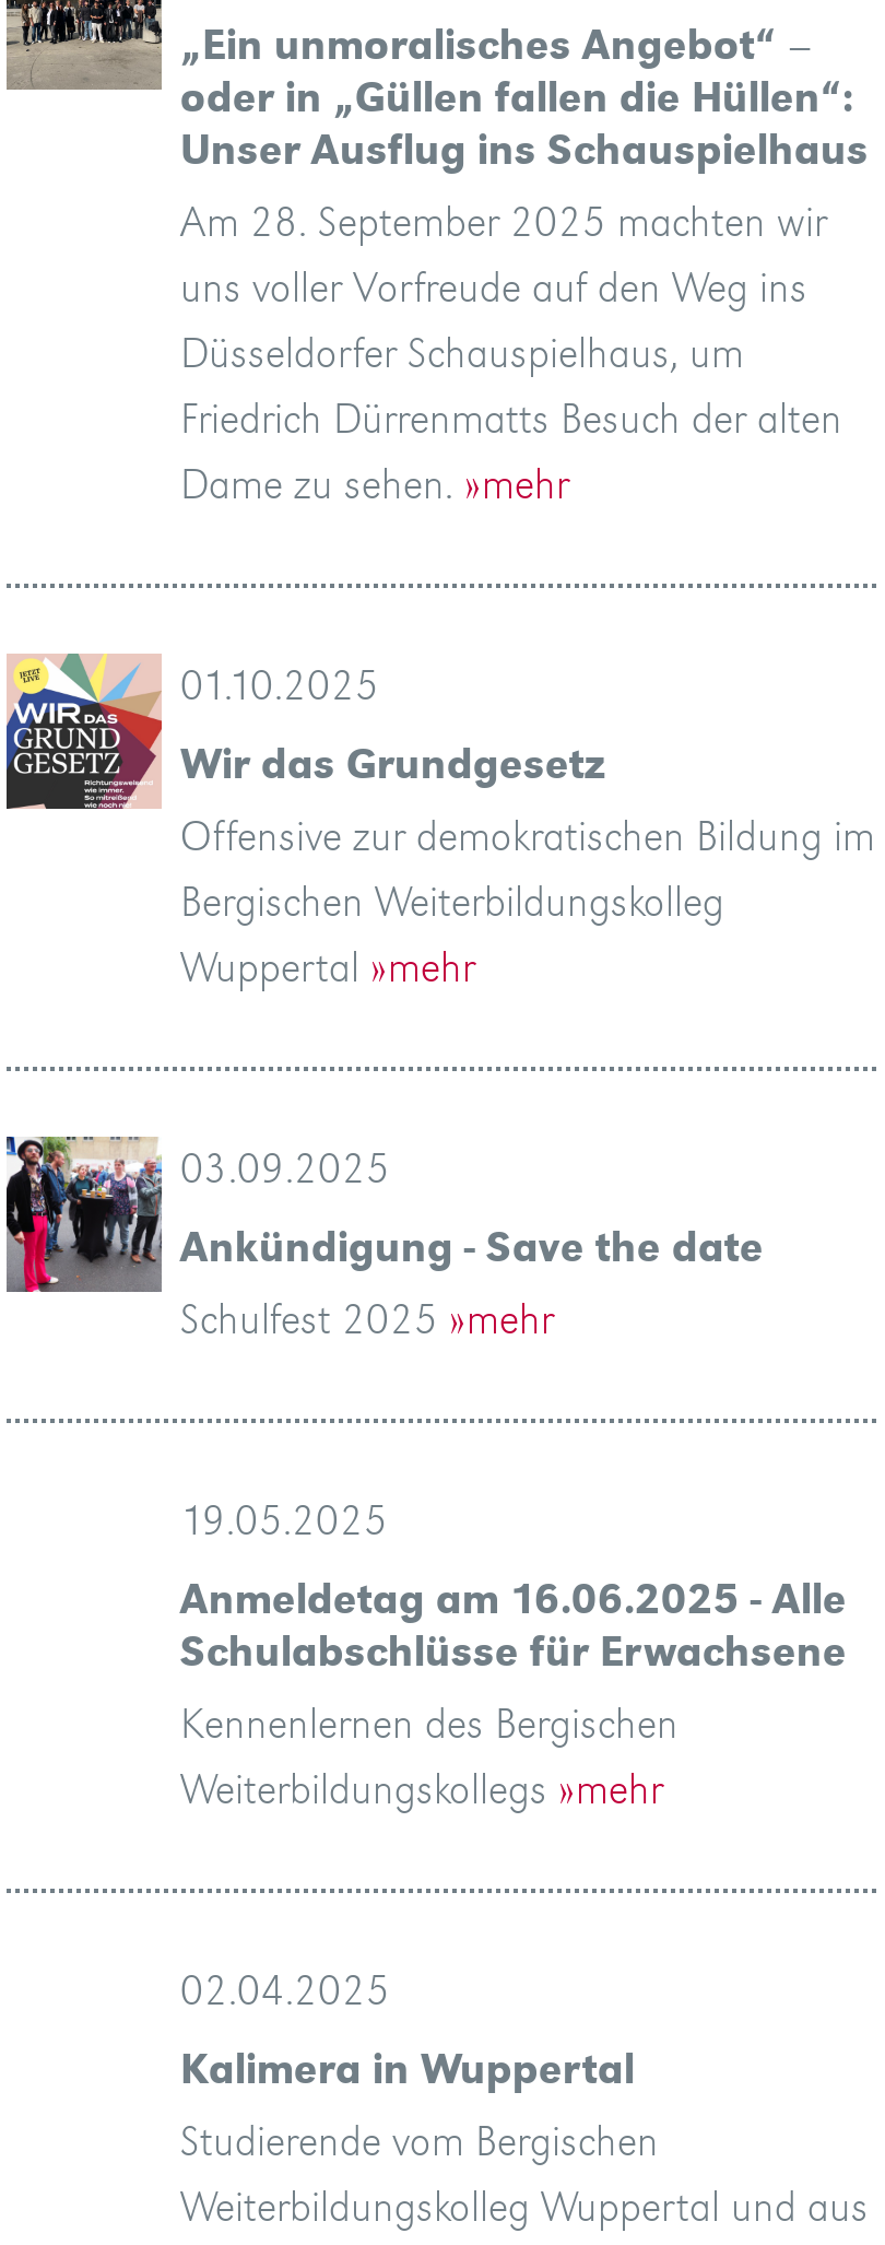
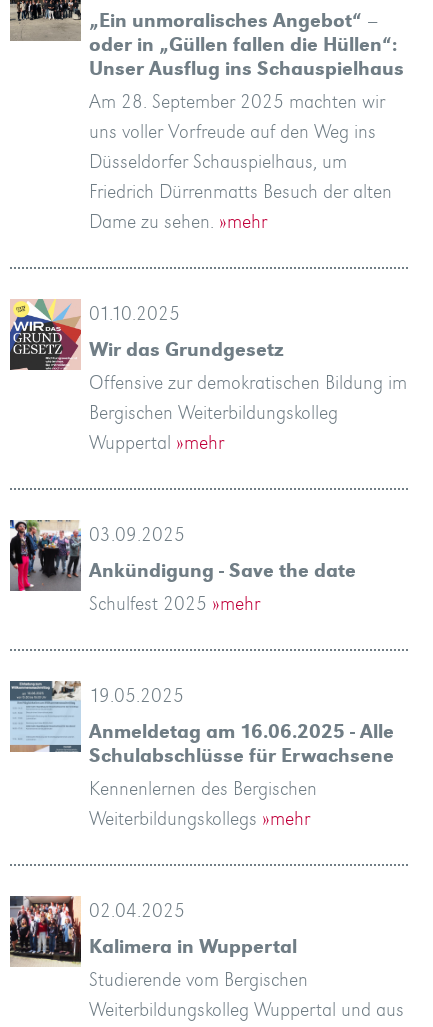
+ [image]

+ [image]
